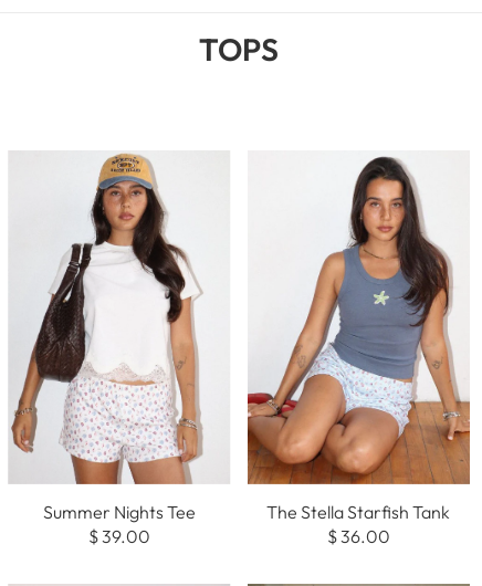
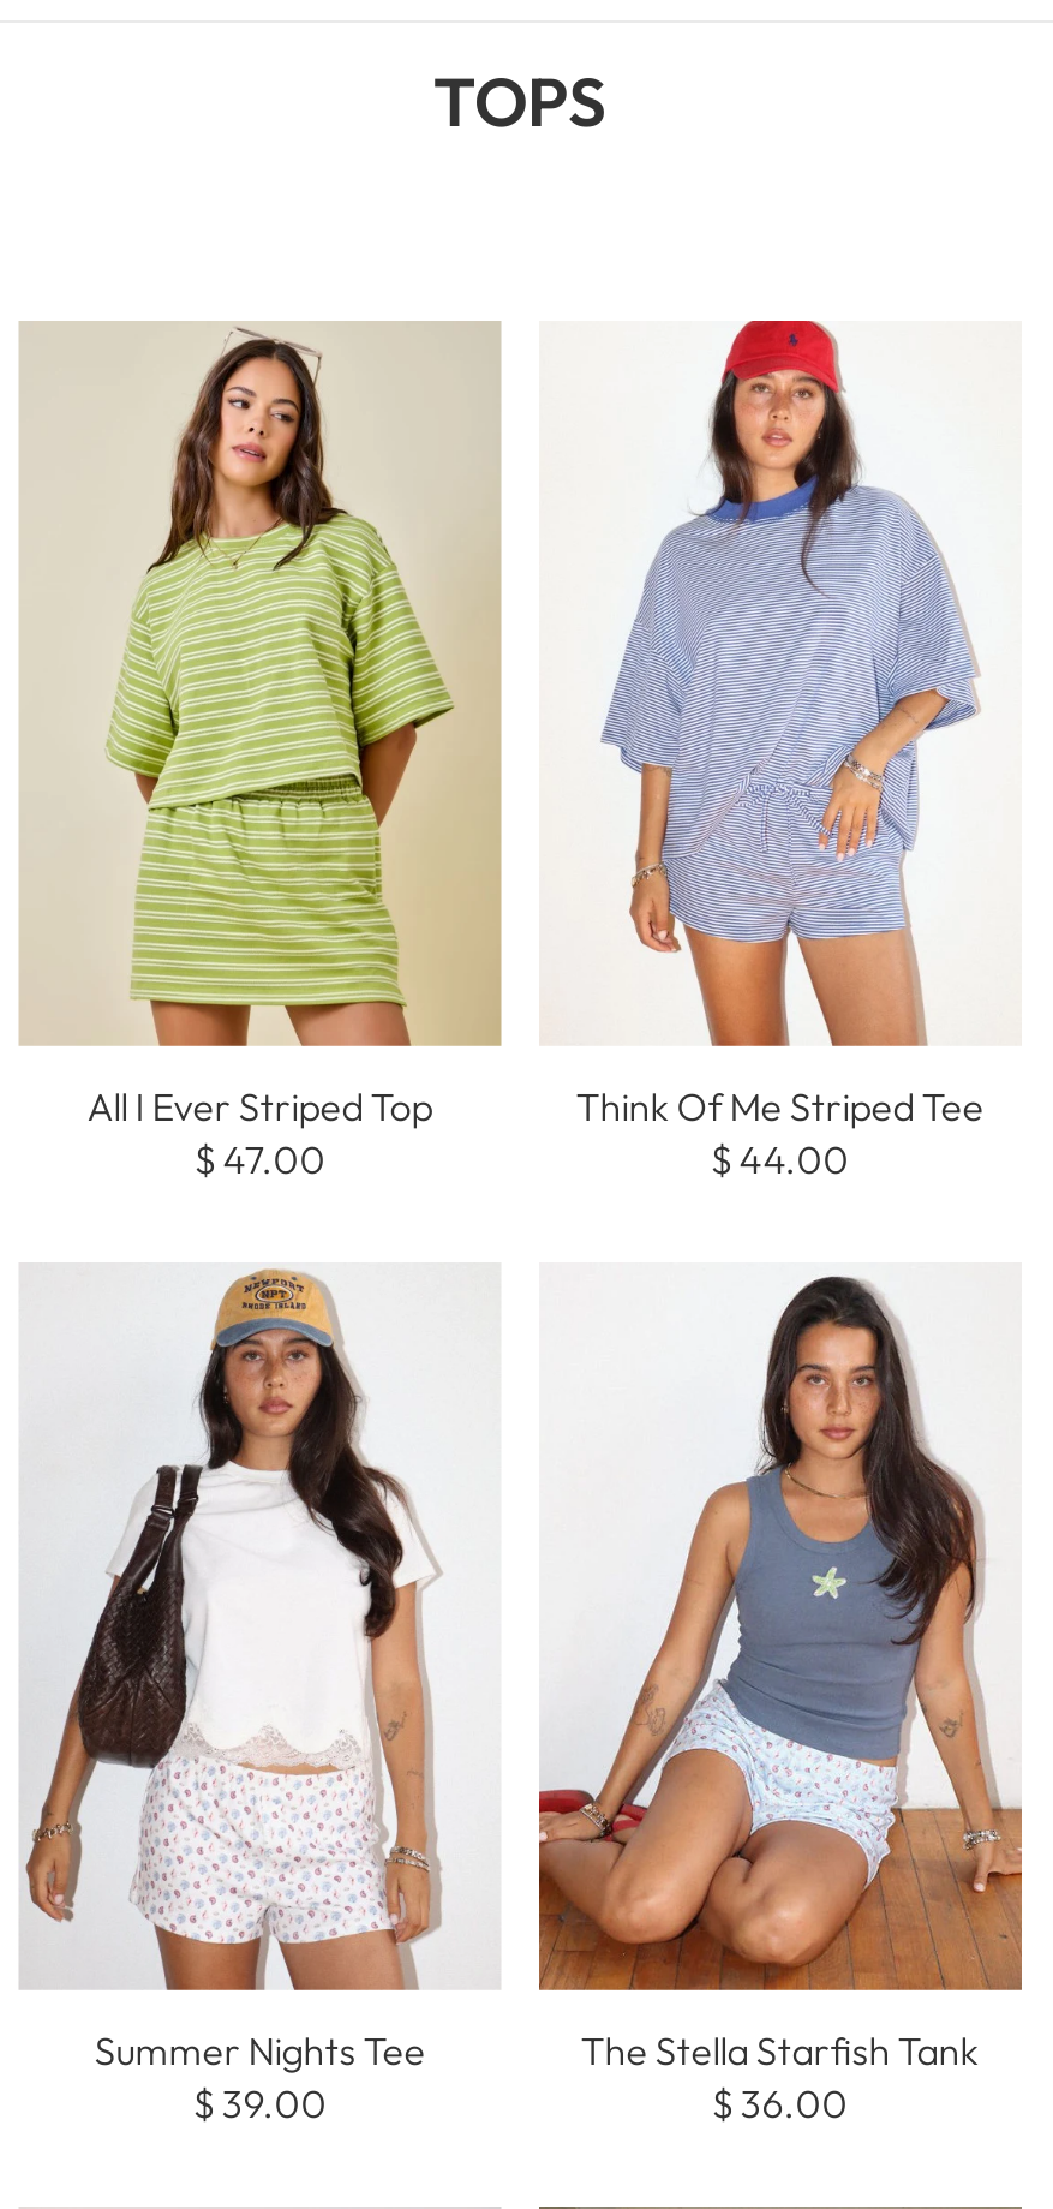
+ [image]
+ All I Ever Striped Top
+ $ 47.00

+ [image]
+ Think Of Me Striped Tee
+ $ 44.00
